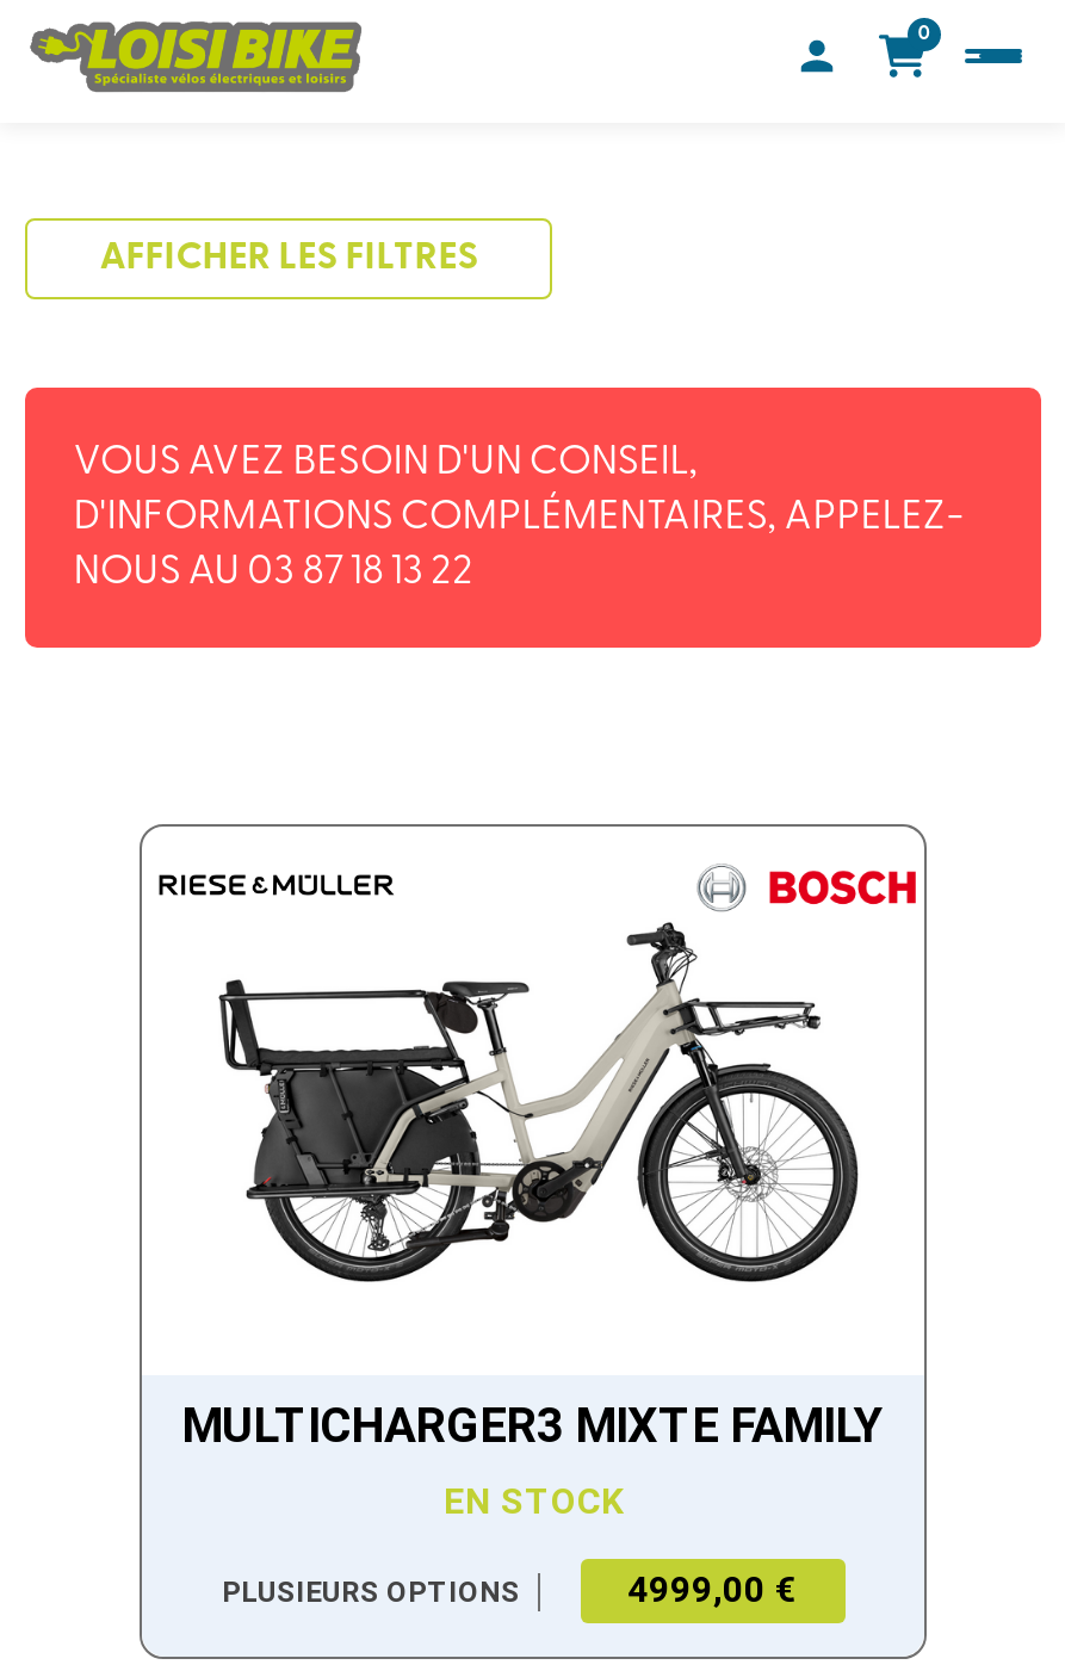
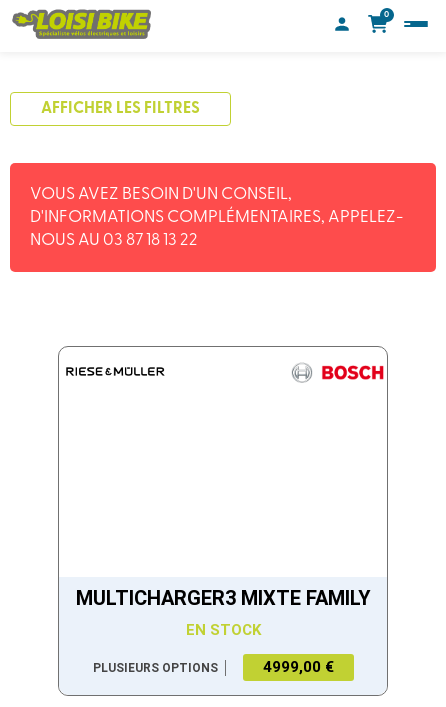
- [image]
